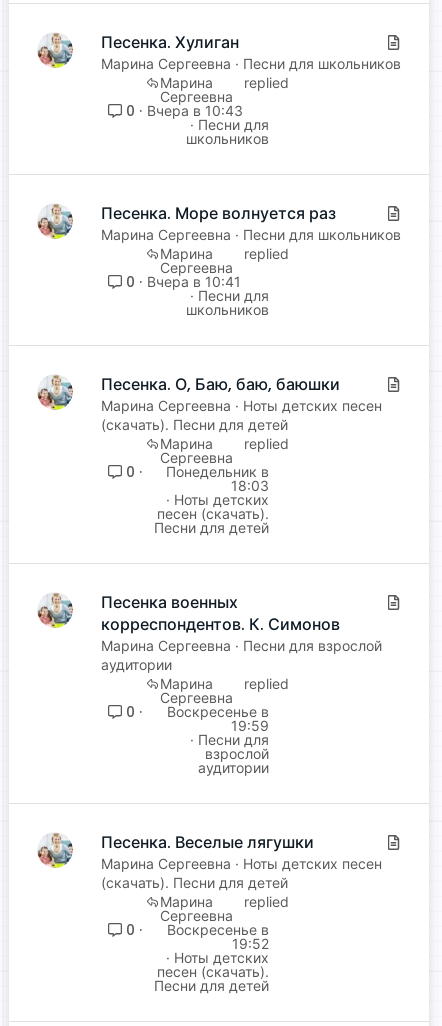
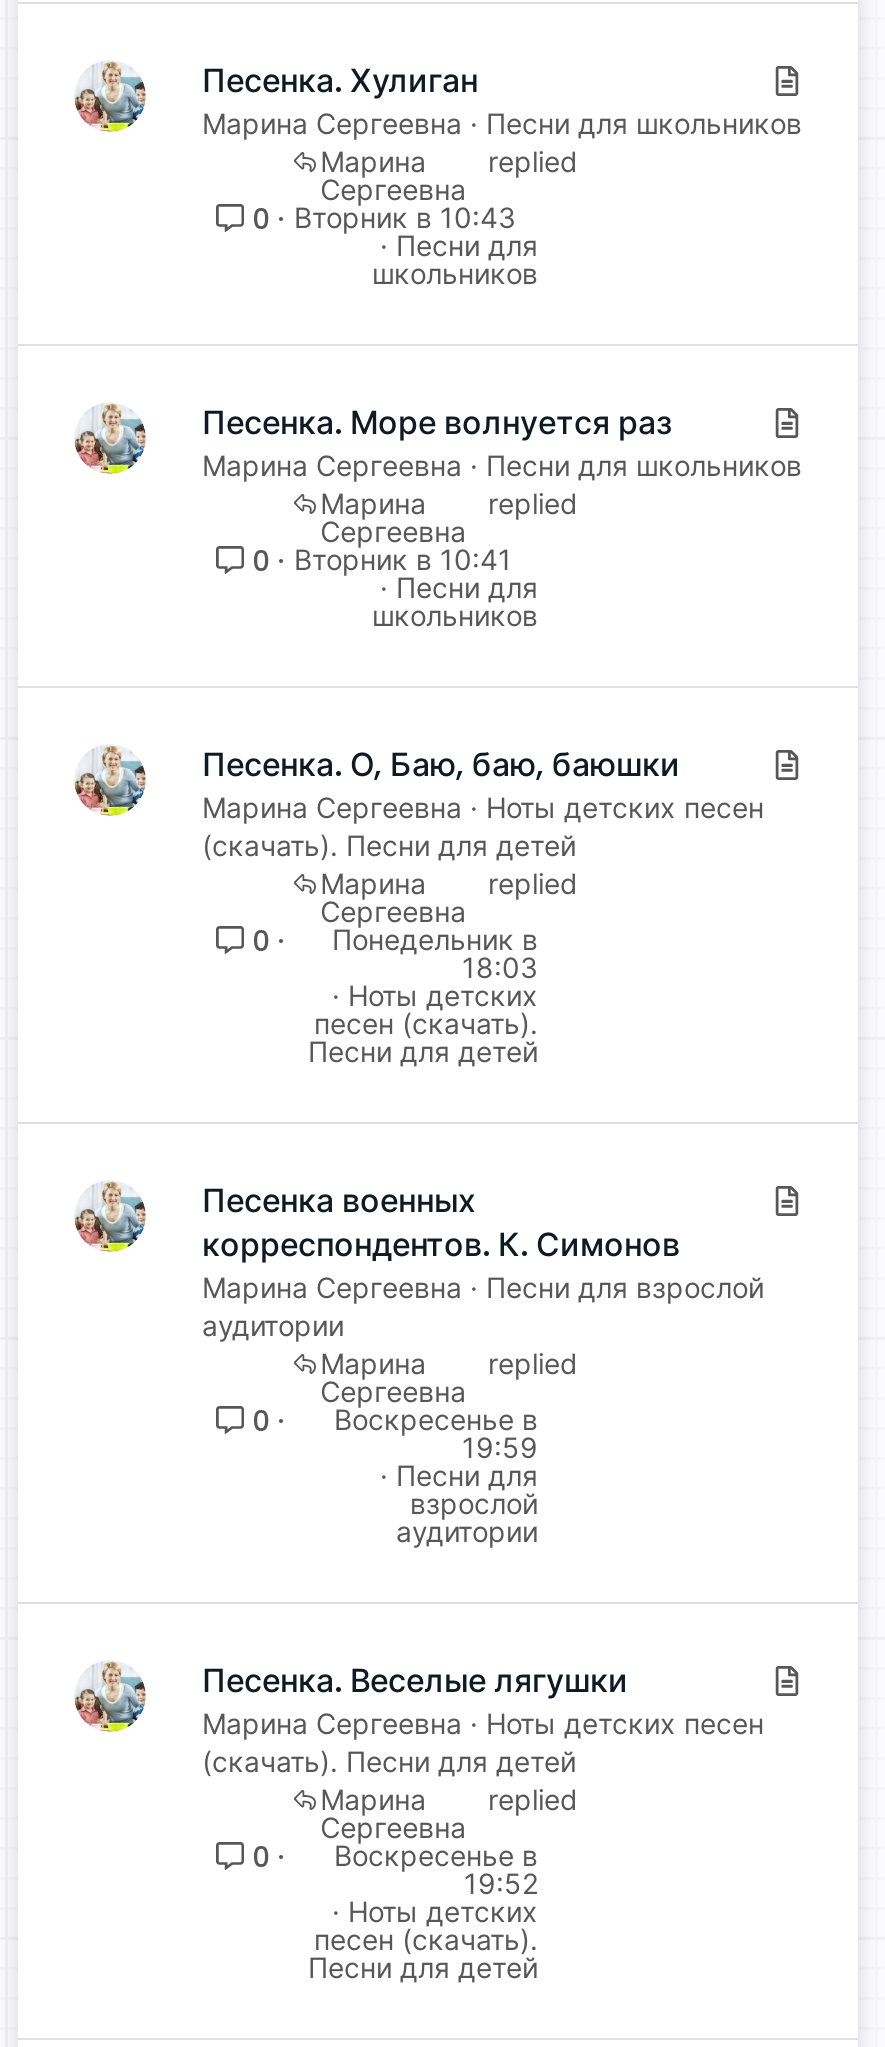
- 0 Вчера в 10:43
+ 0 Вторник в 10:43

- 0 Вчера в 10:41
+ 0 Вторник в 10:41
